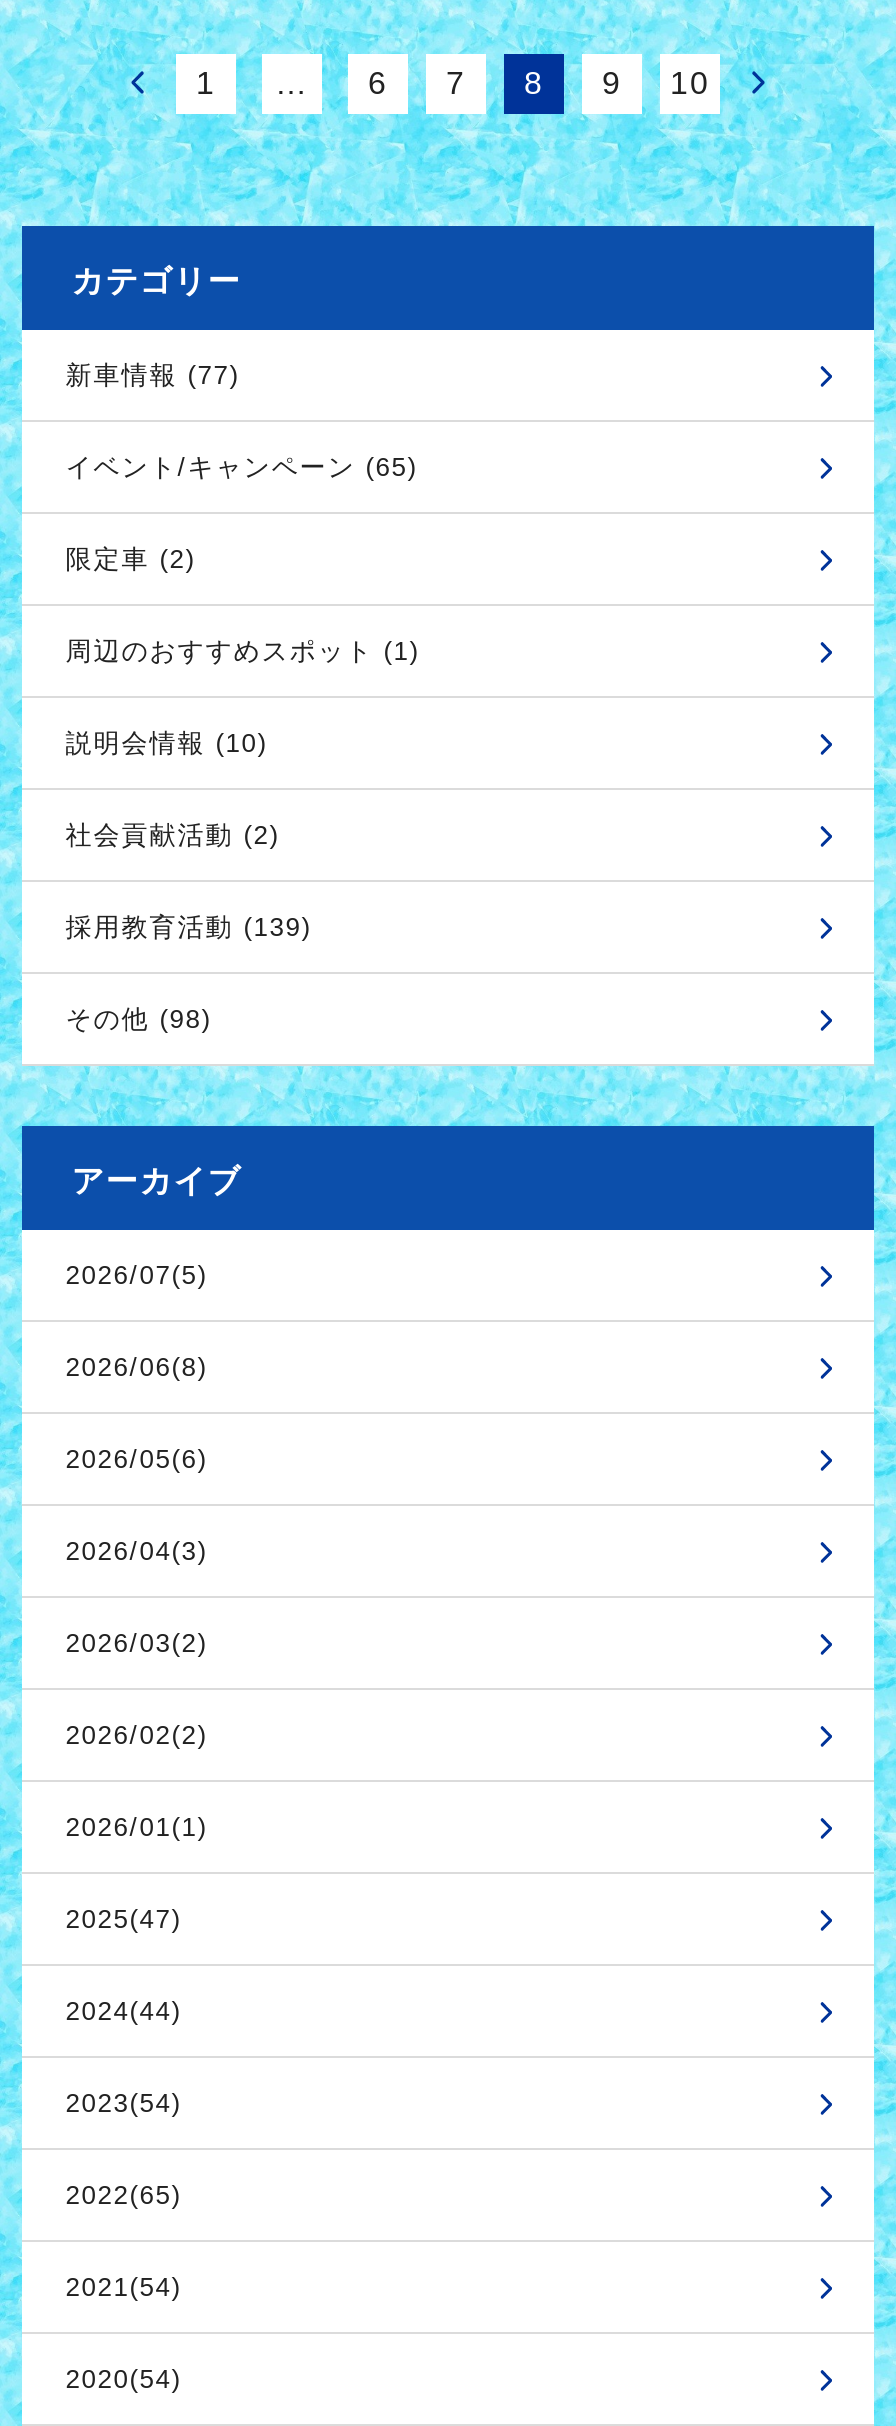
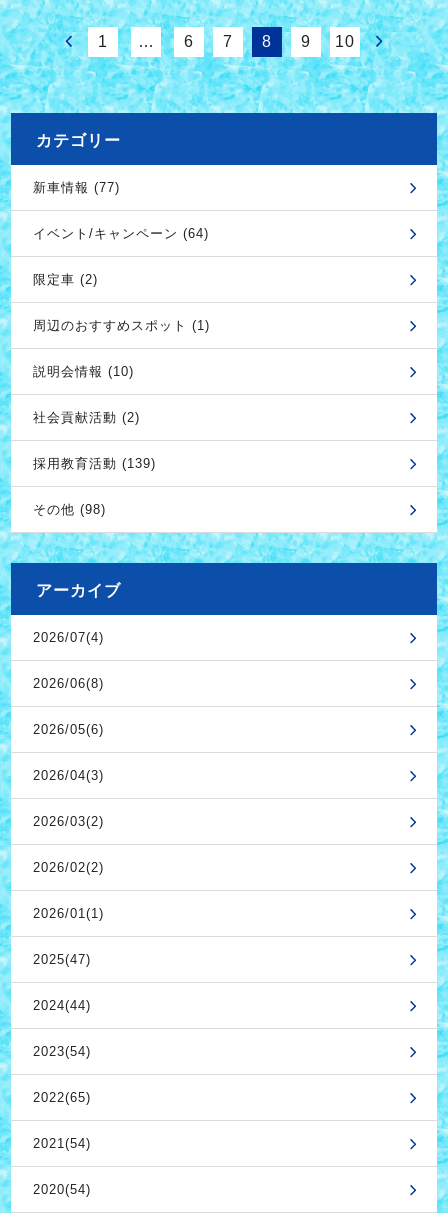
- イベント/キャンペーン (65)
+ イベント/キャンペーン (64)

- 2026/07(5)
+ 2026/07(4)
